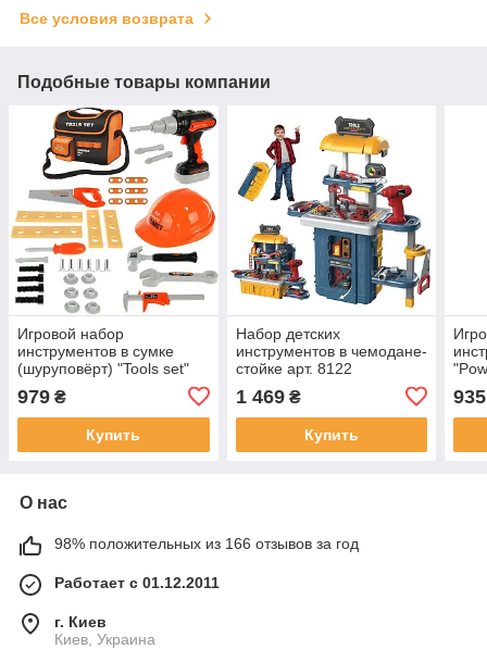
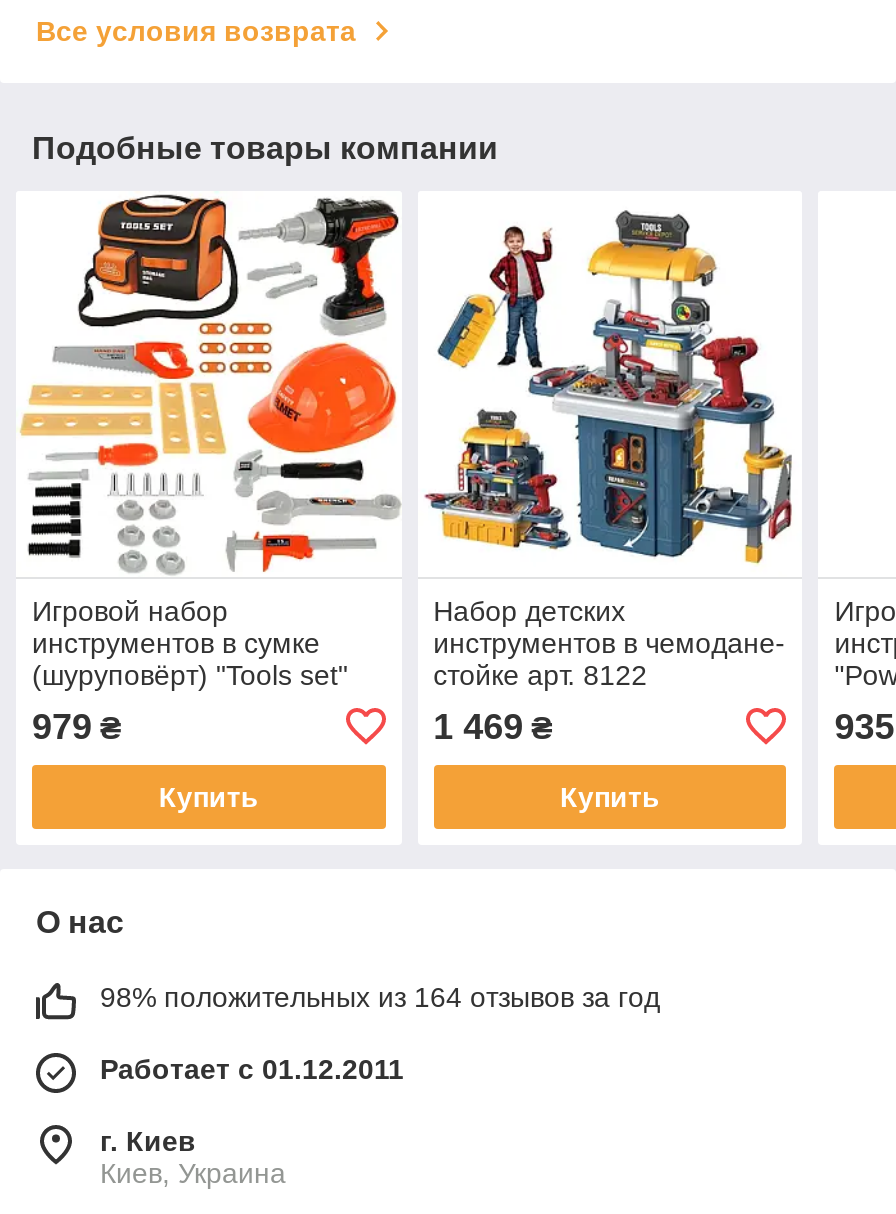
- 98% положительных из 166 отзывов за год
+ 98% положительных из 164 отзывов за год
